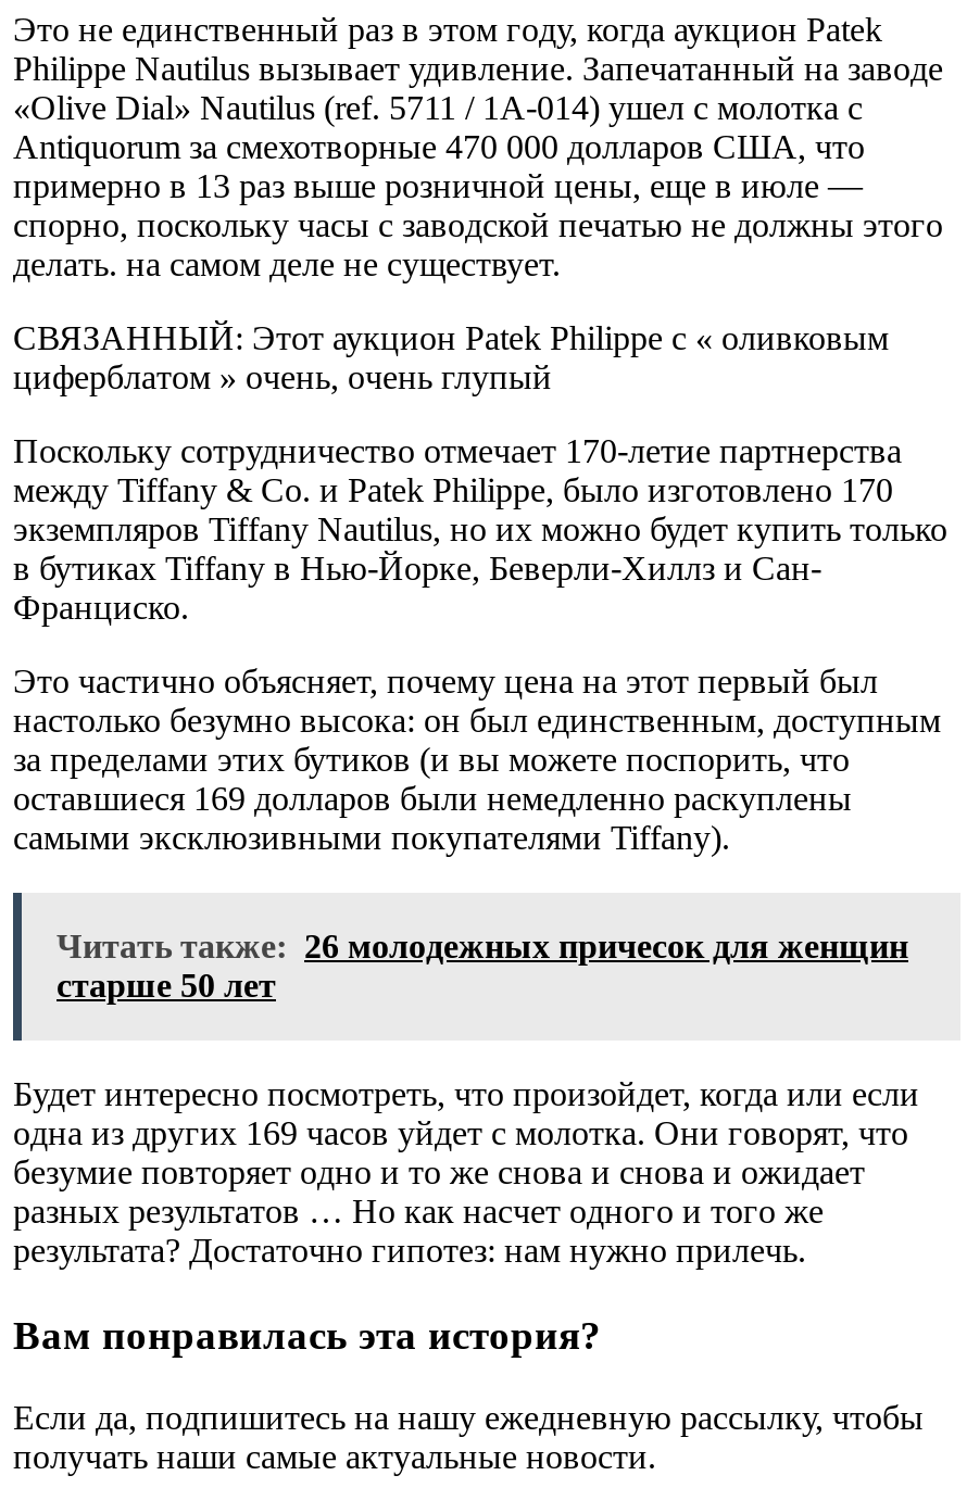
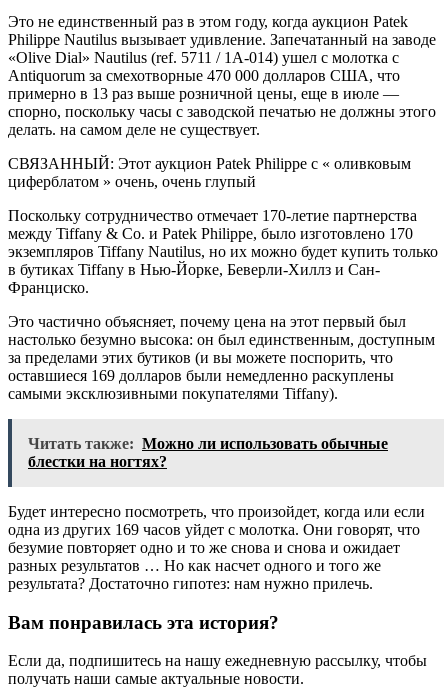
- Читать также: 26 молодежных причесок для женщин
- старше 50 лет
+ Читать также: Можно ли использовать обычные
+ блестки на ногтях?
